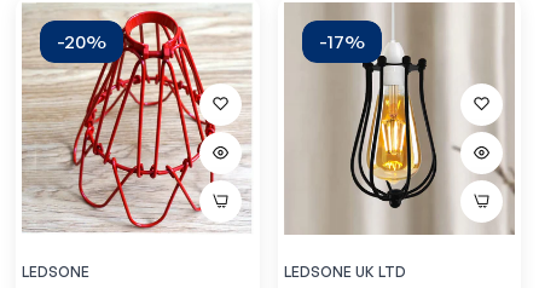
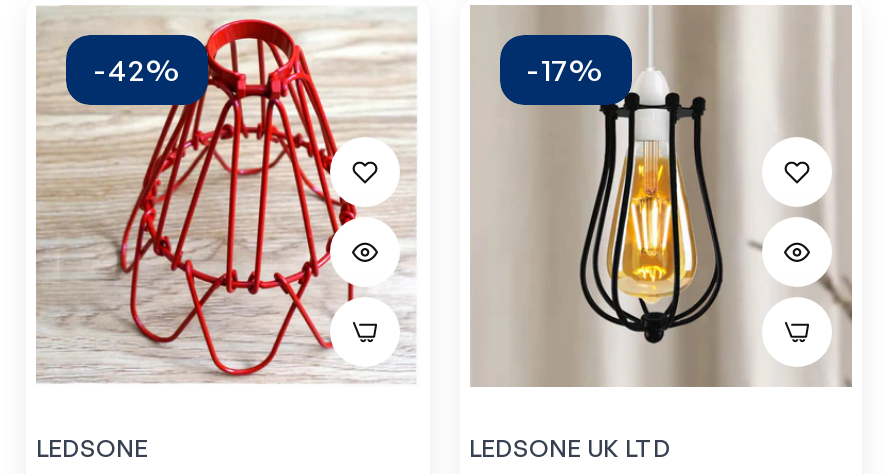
- -20%
+ -42%
